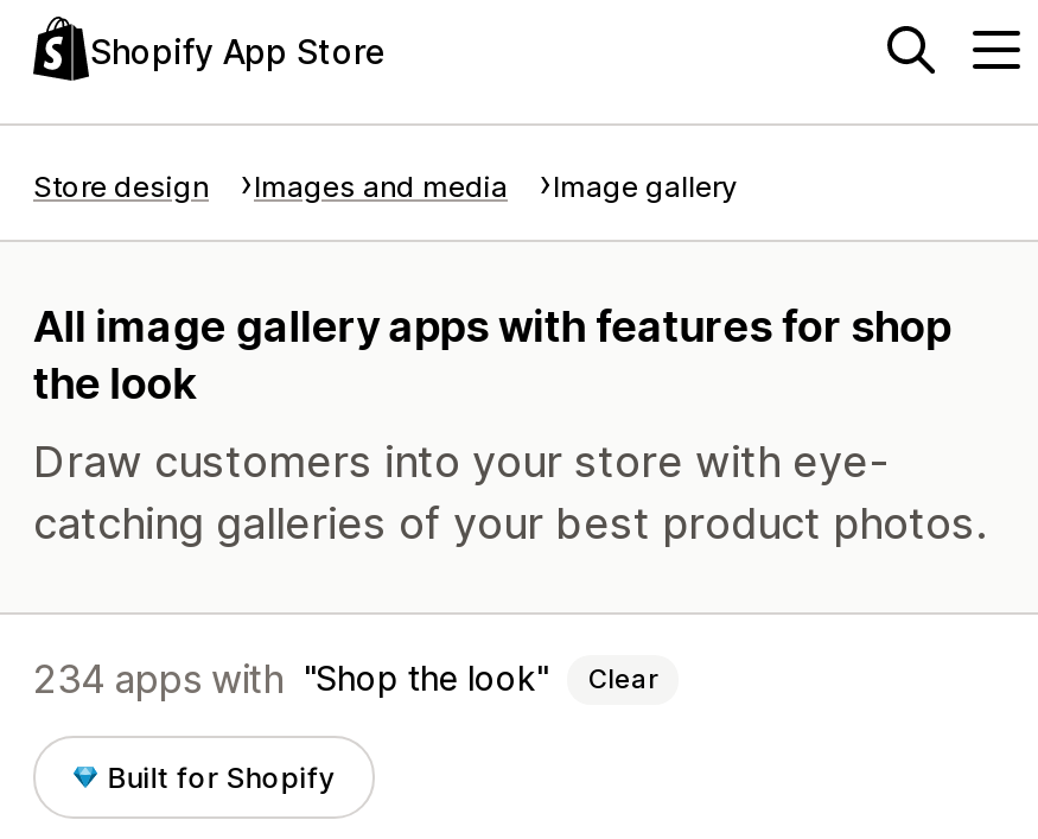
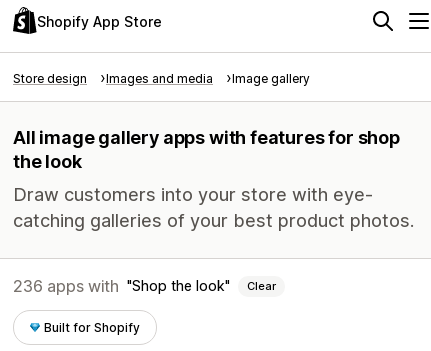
- 234 apps with Shop the look Clear
+ 236 apps with Shop the look Clear
